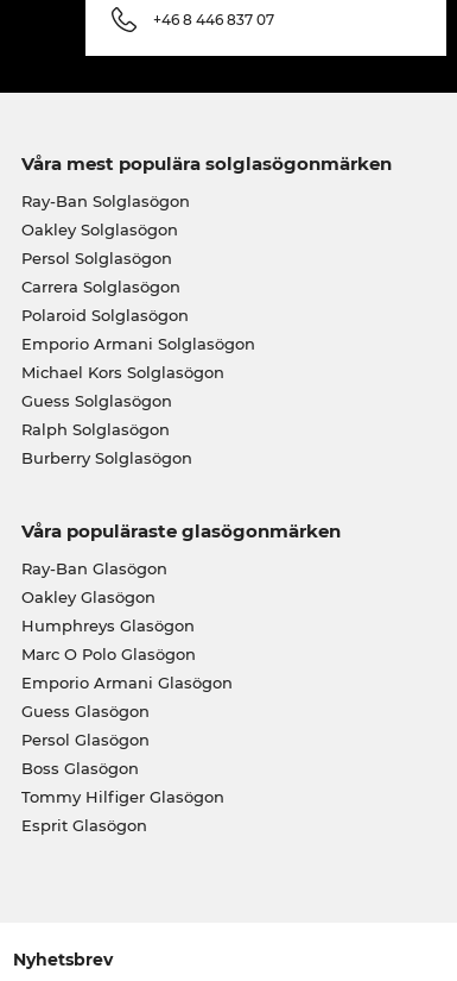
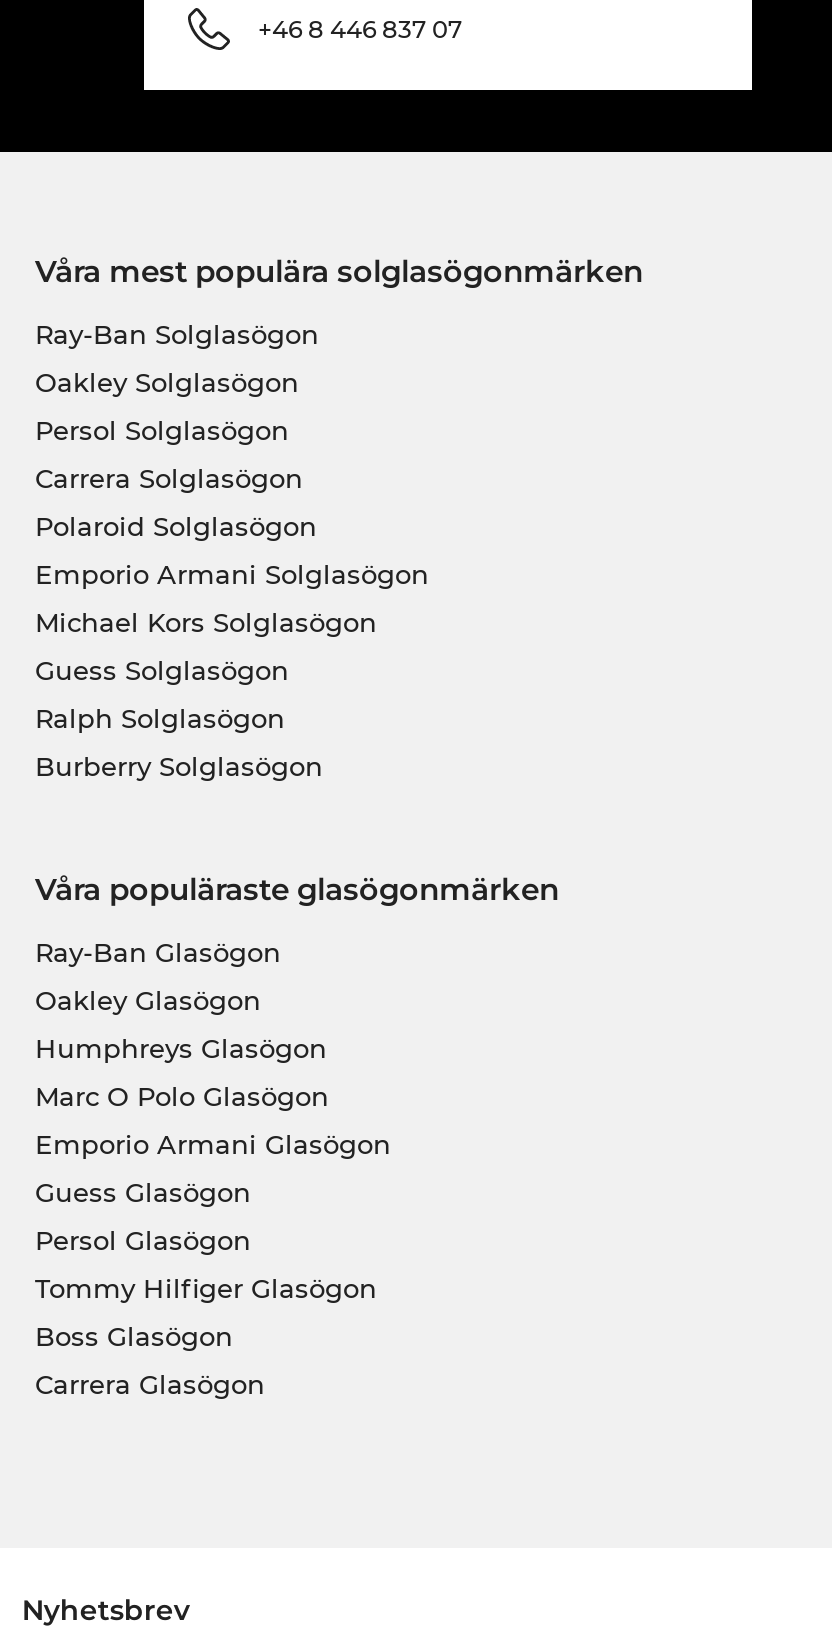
moved down: Boss Glasögon

moved up: Tommy Hilfiger Glasögon

- Esprit Glasögon
+ Carrera Glasögon
